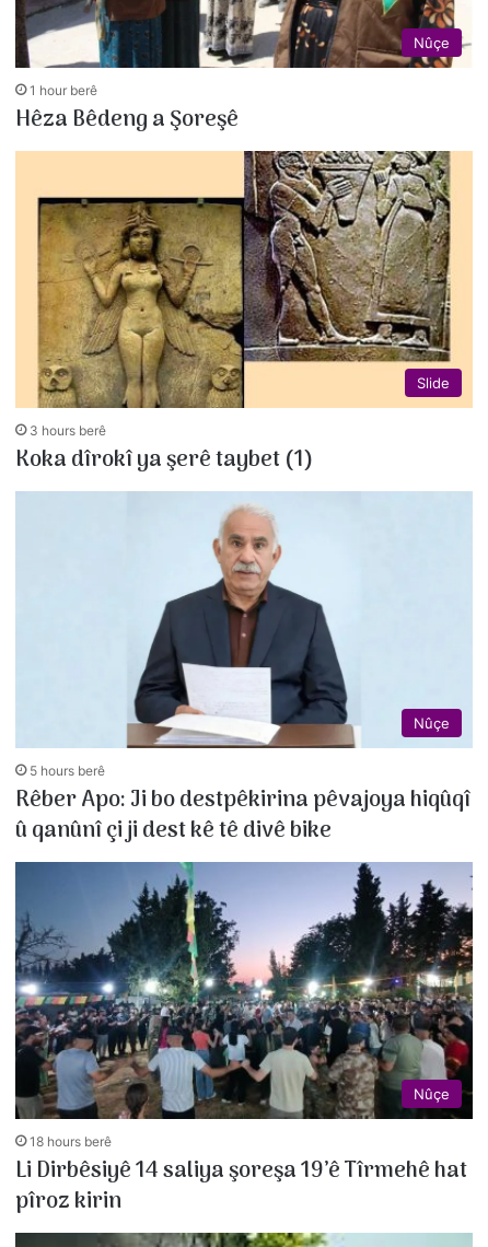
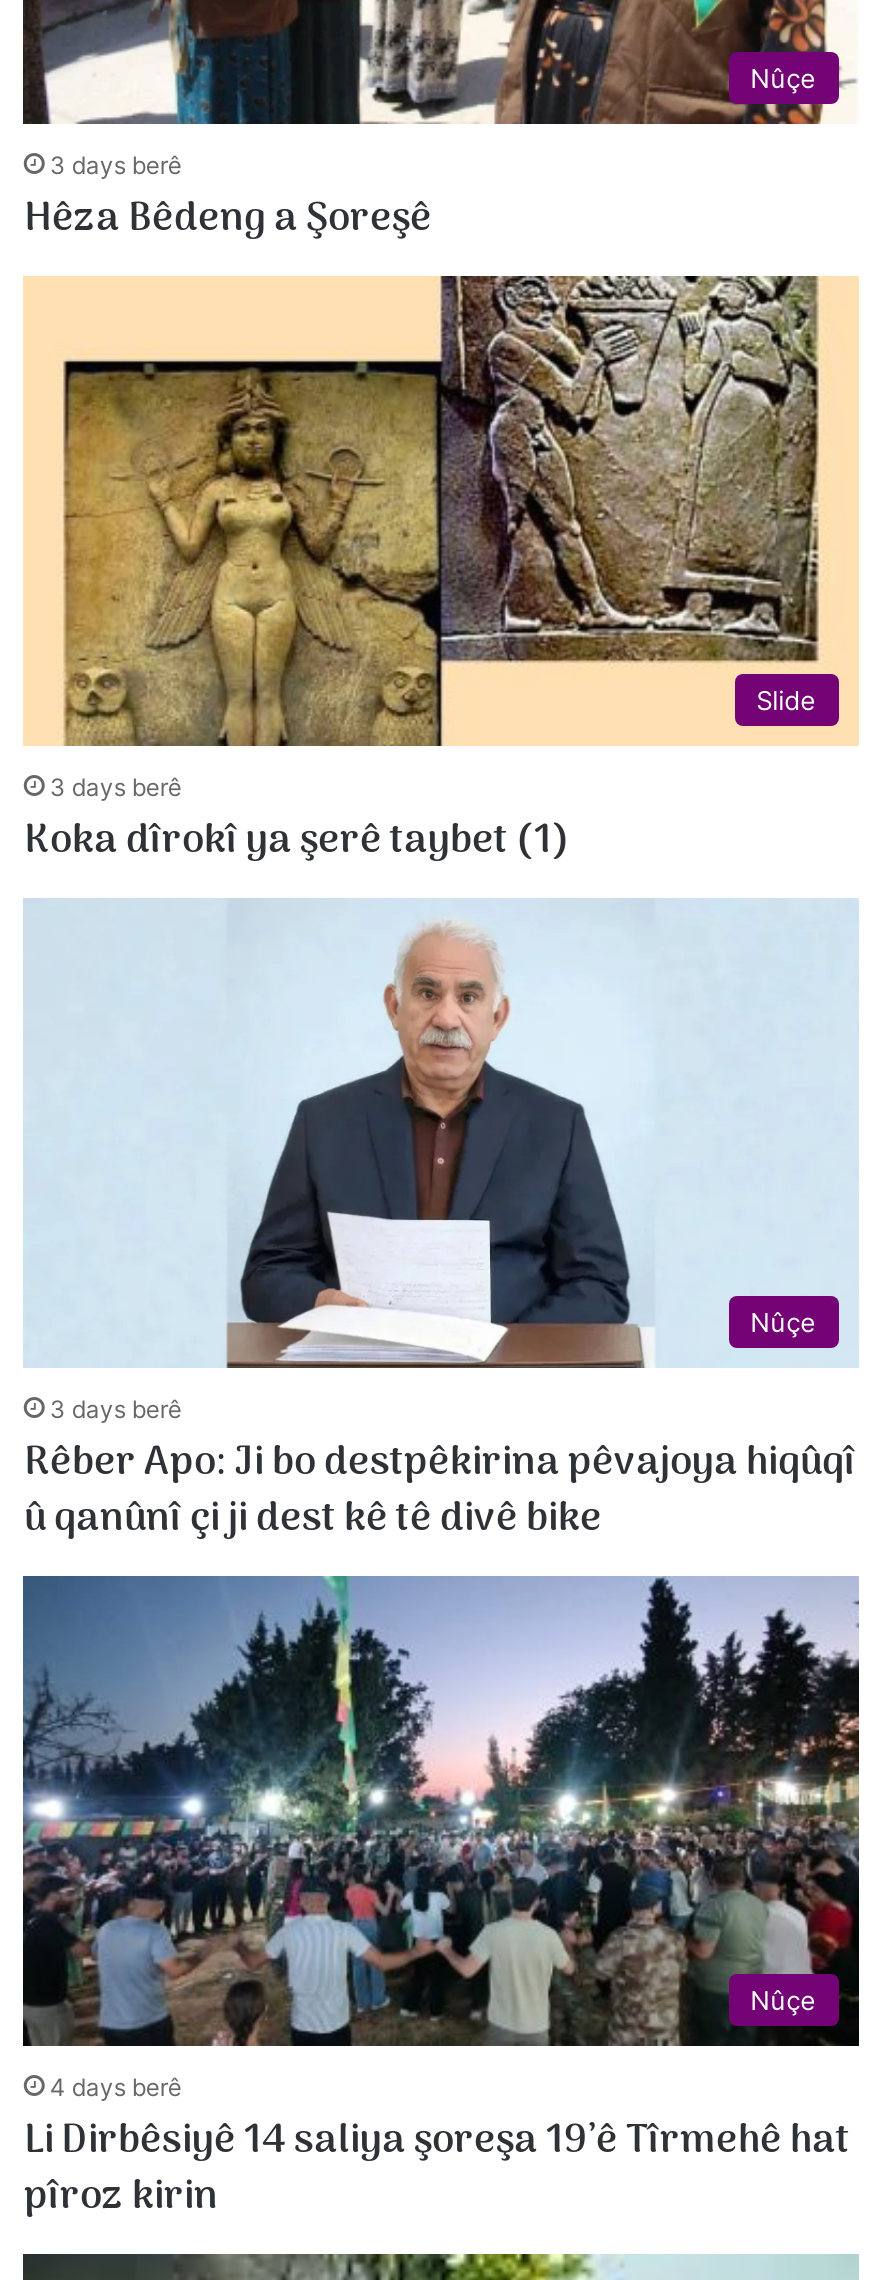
- 1 hour berê
+ 3 days berê

- 3 hours berê
+ 3 days berê

- 5 hours berê
+ 3 days berê

- 18 hours berê
+ 4 days berê
